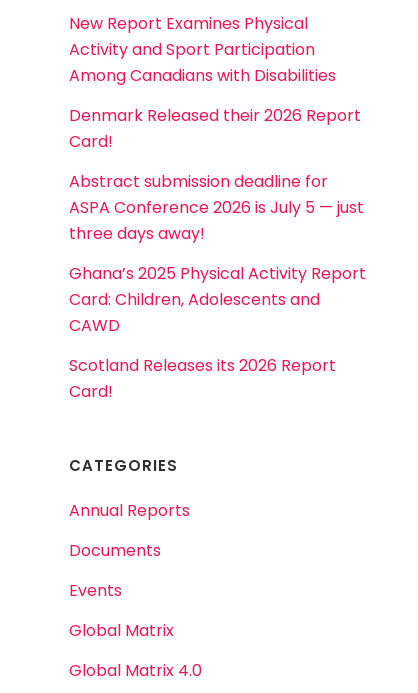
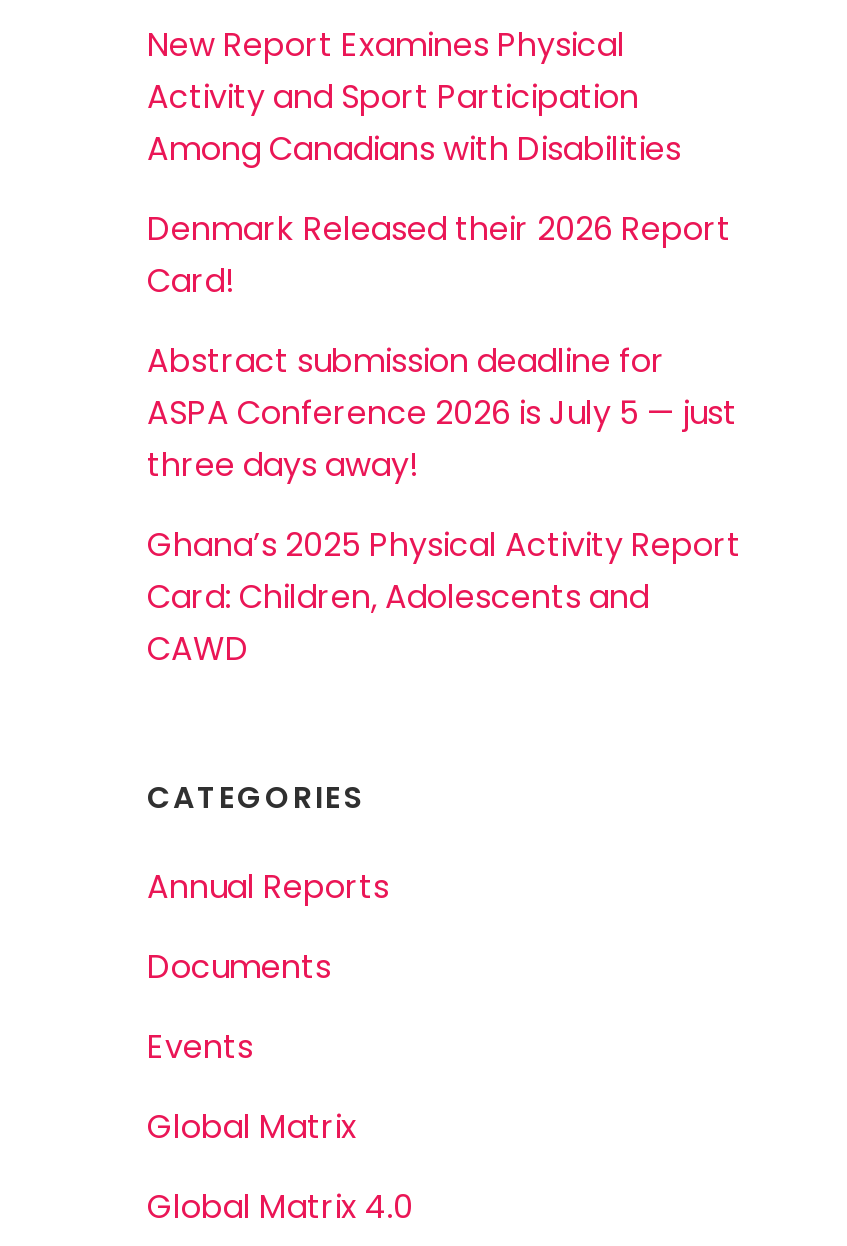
- Scotland Releases its 2026 Report
- Card!
